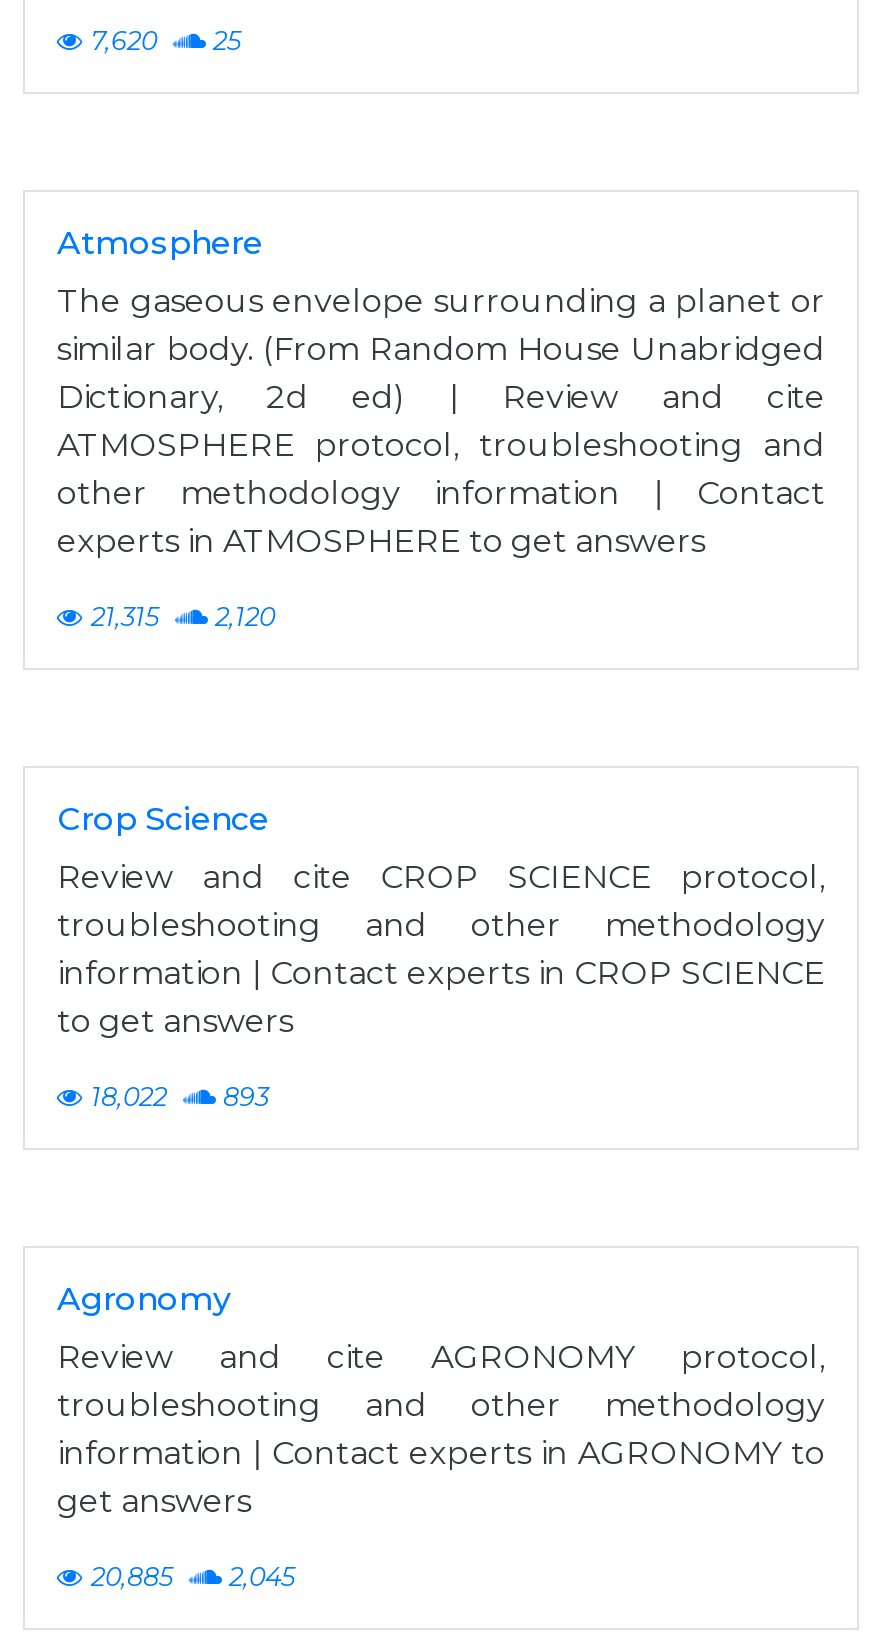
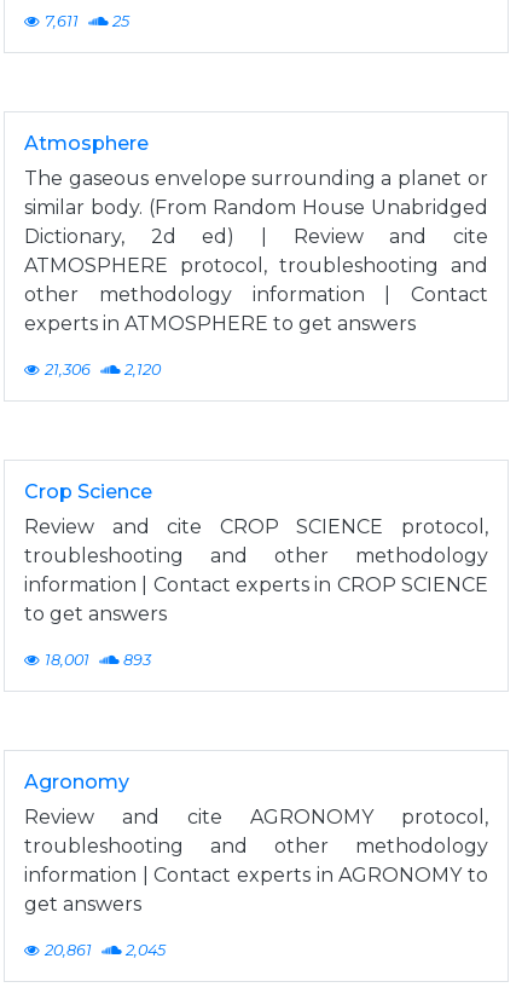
- 7,620 25
+ 7,611 25

- 21,315 2,120
+ 21,306 2,120

- 18,022 893
+ 18,001 893

- 20,885 2,045
+ 20,861 2,045
